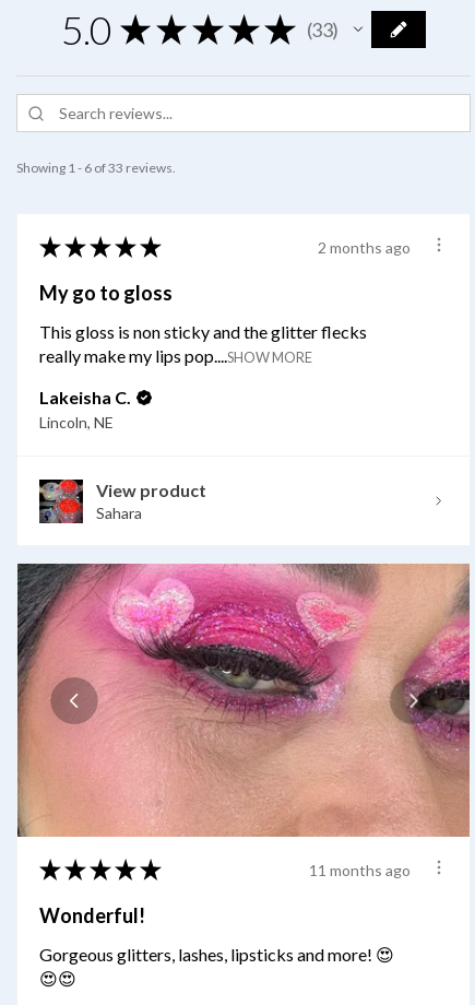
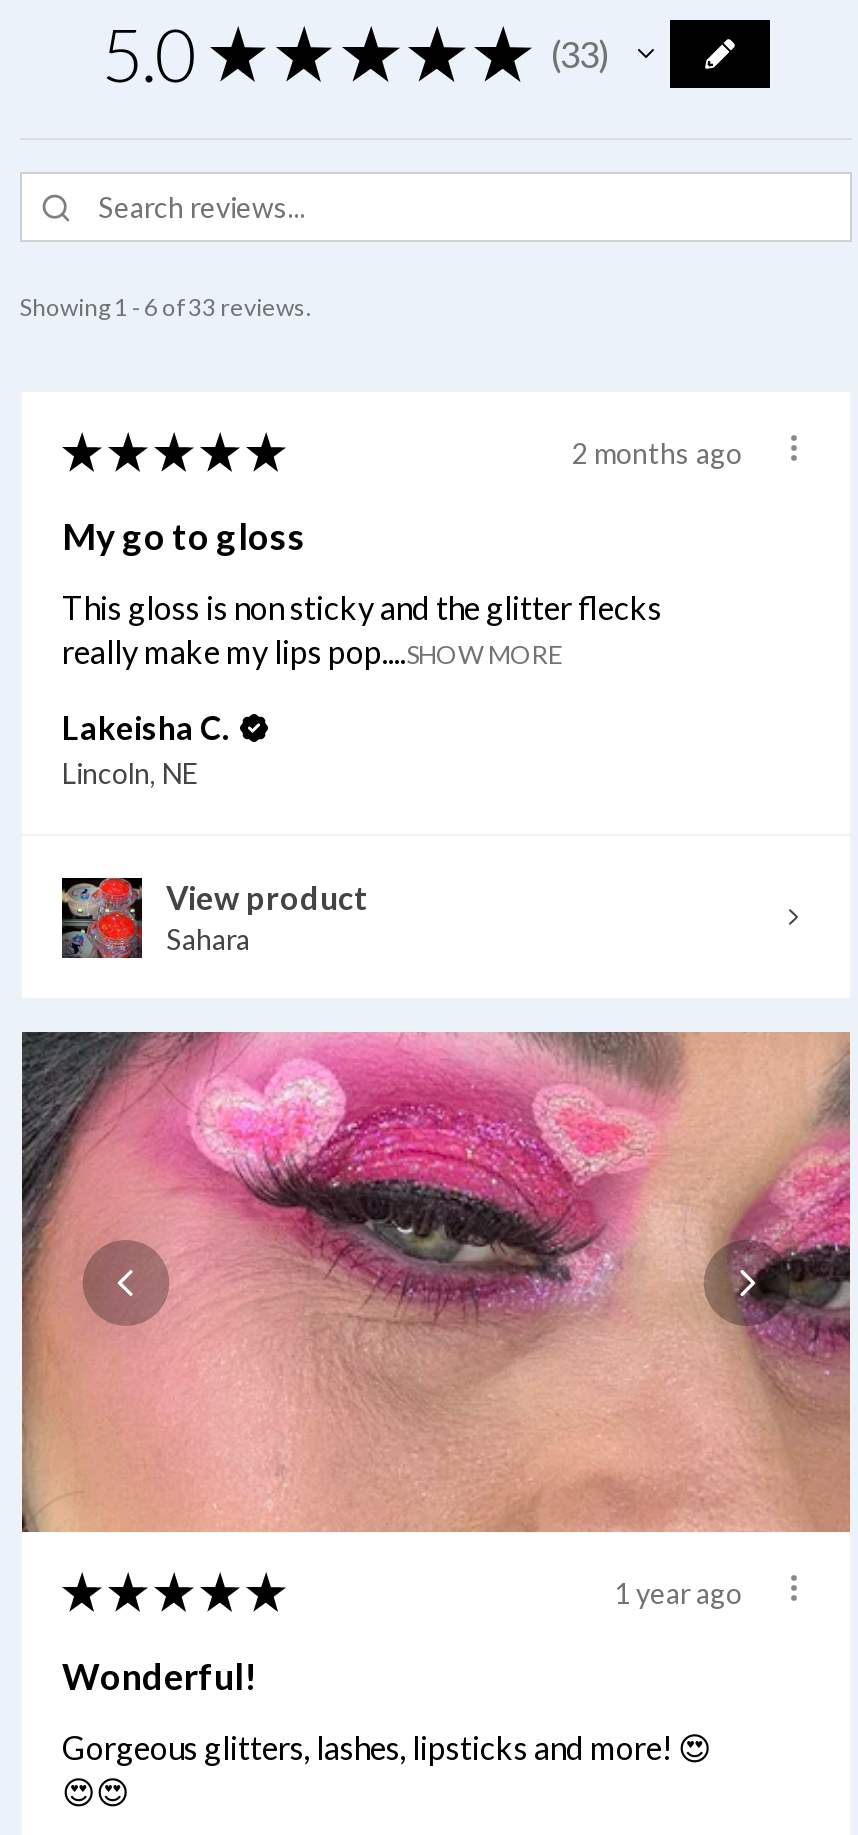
- 11 months ago
+ 1 year ago
